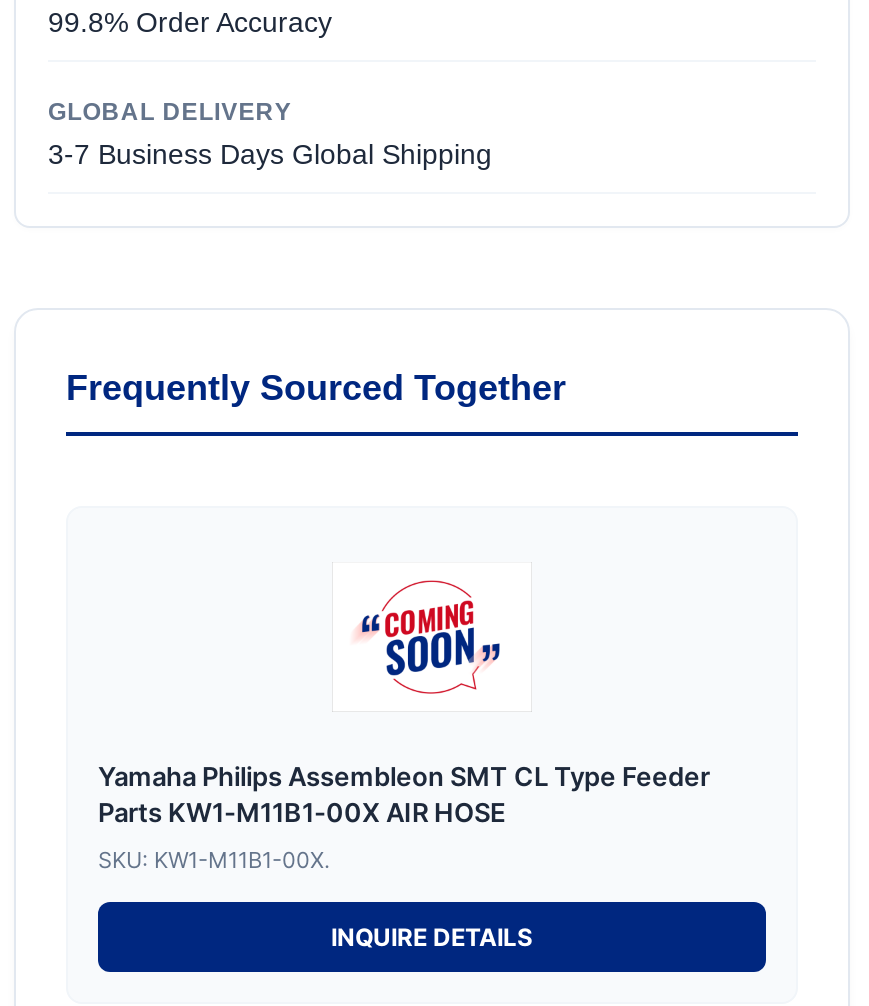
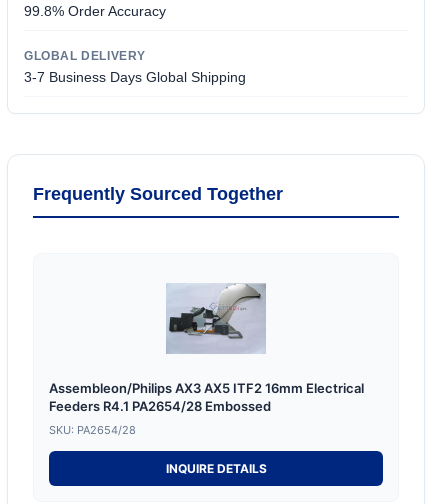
- [image]
- Yamaha Philips Assembleon SMT CL Type Feeder
- Parts KW1-M11B1-00X AIR HOSE
+ [image]
+ Assembleon/Philips AX3 AX5 ITF2 16mm Electrical
+ Feeders R4.1 PA2654/28 Embossed

- SKU: KW1-M11B1-00X.
+ SKU: PA2654/28
